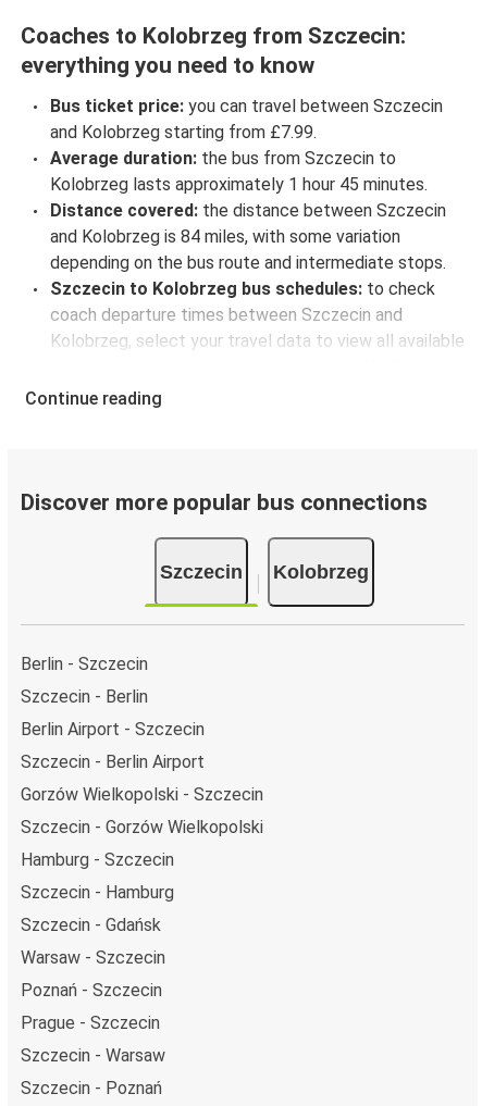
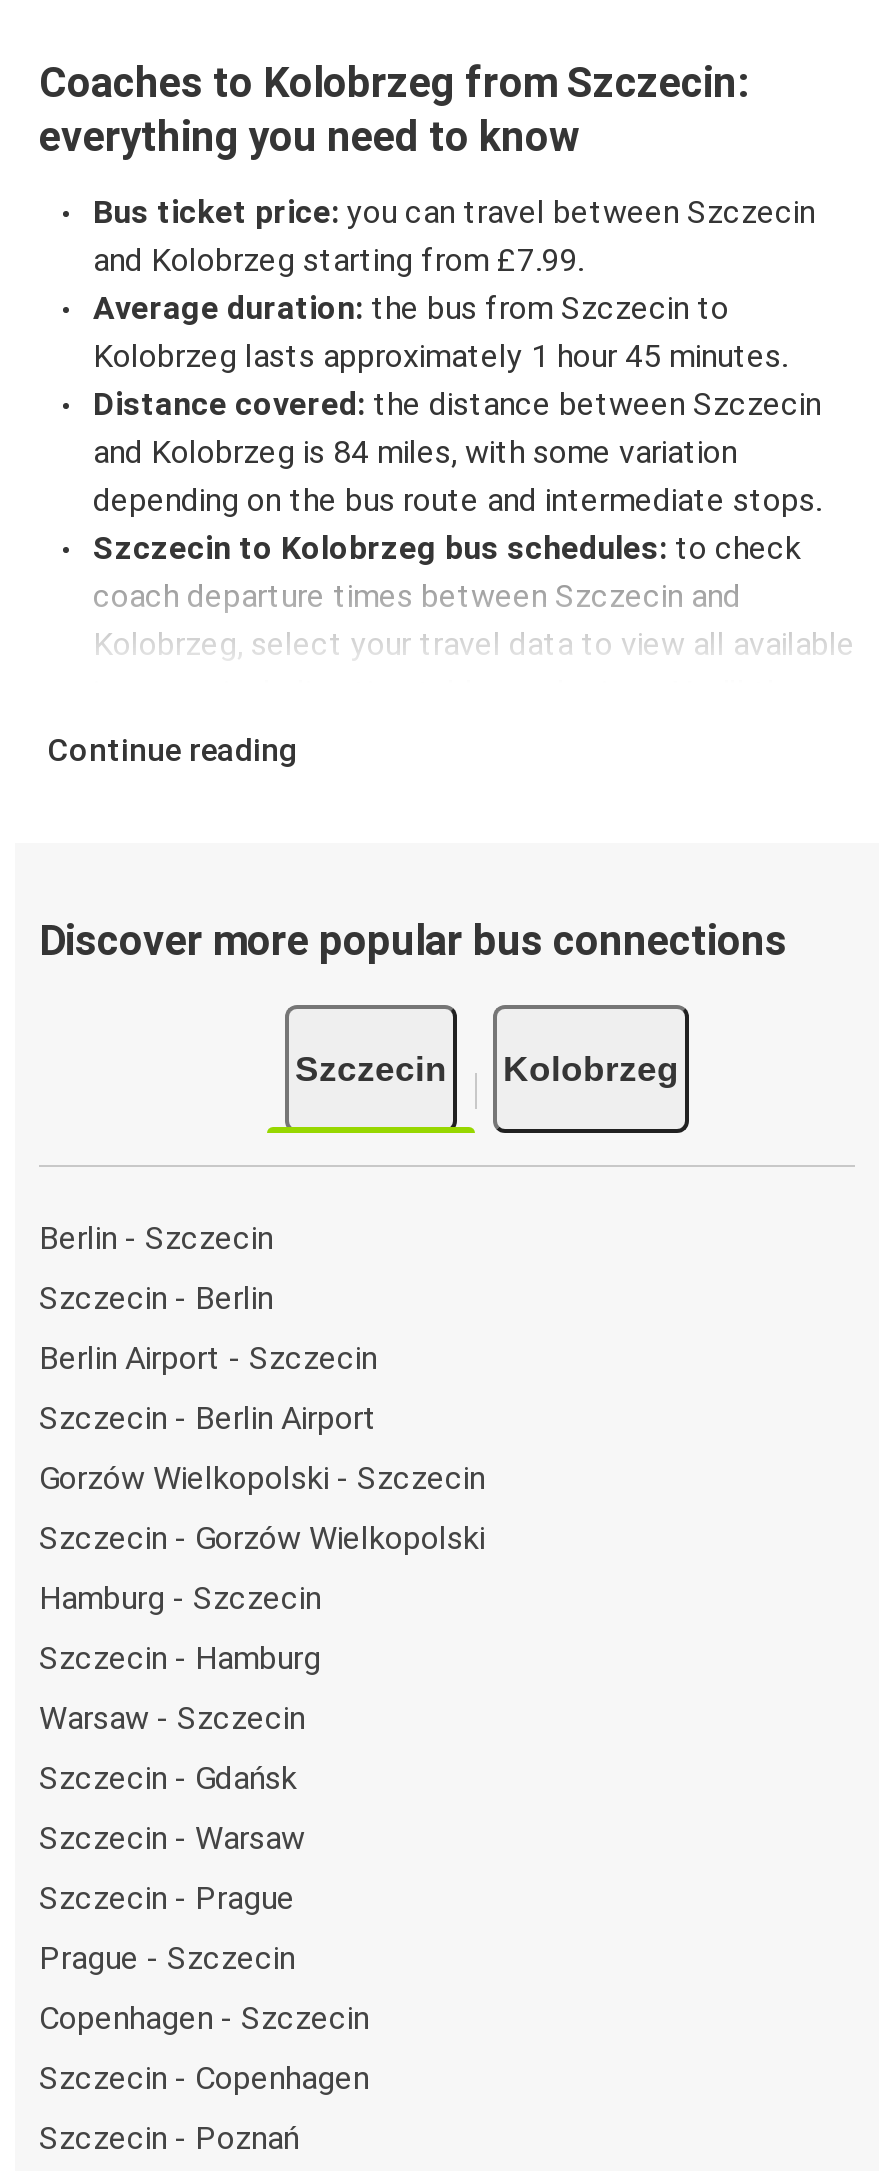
moved up: Warsaw - Szczecin

- Poznań - Szczecin
+ Szczecin - Prague

+ Copenhagen - Szczecin
+ Szczecin - Copenhagen

moved up: Szczecin - Warsaw
